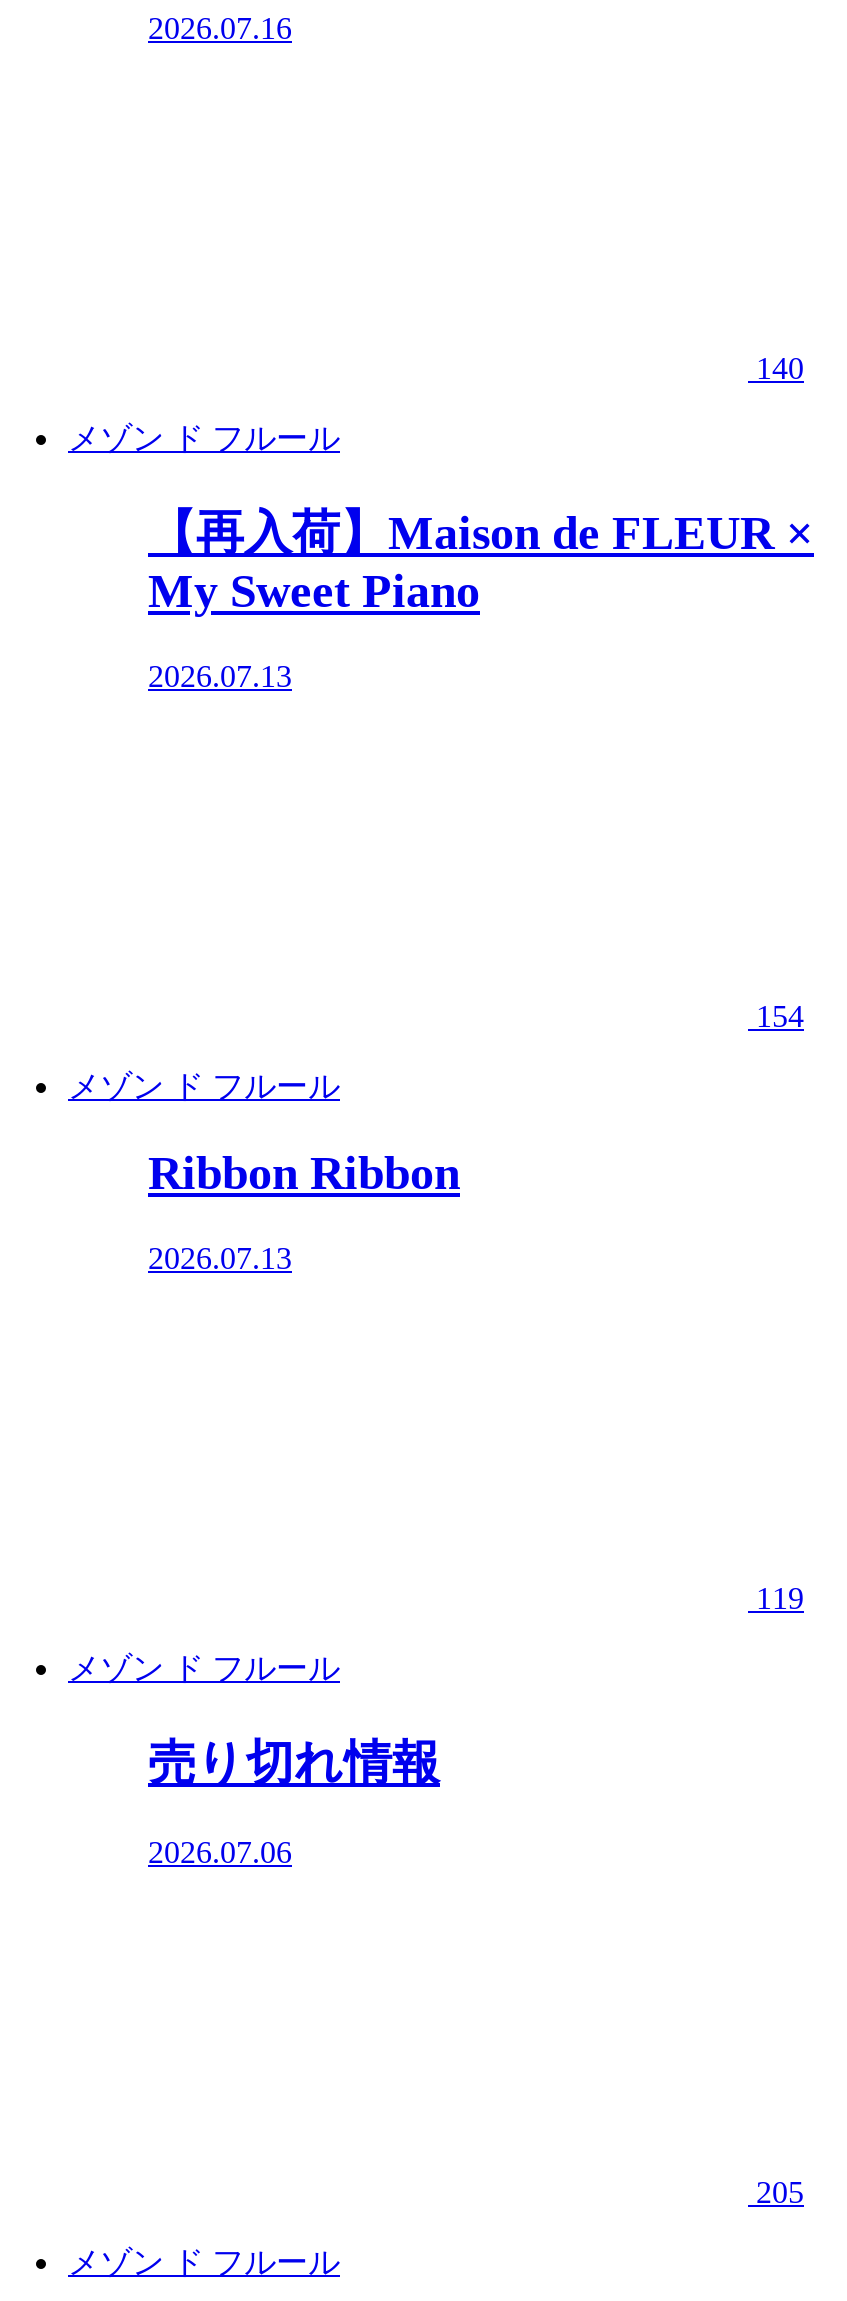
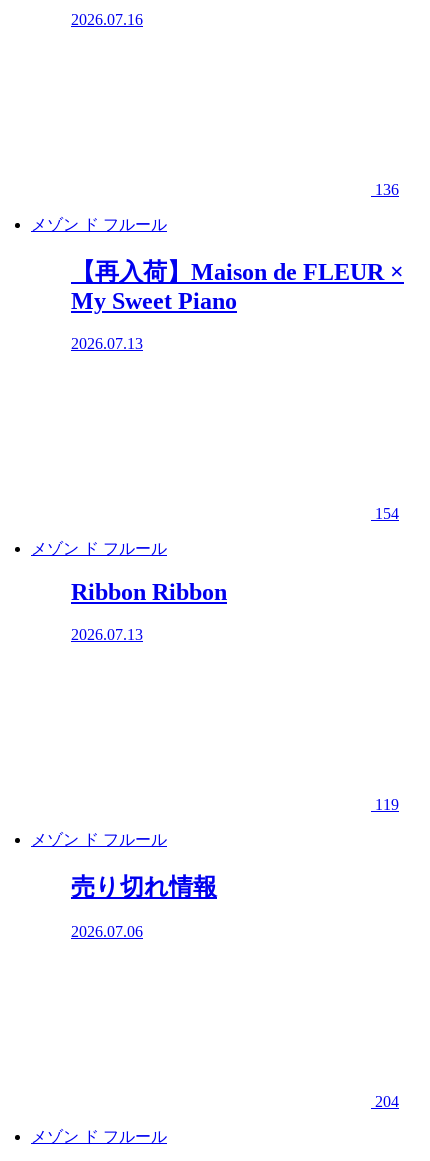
- 140
+ 136

- 205
+ 204
